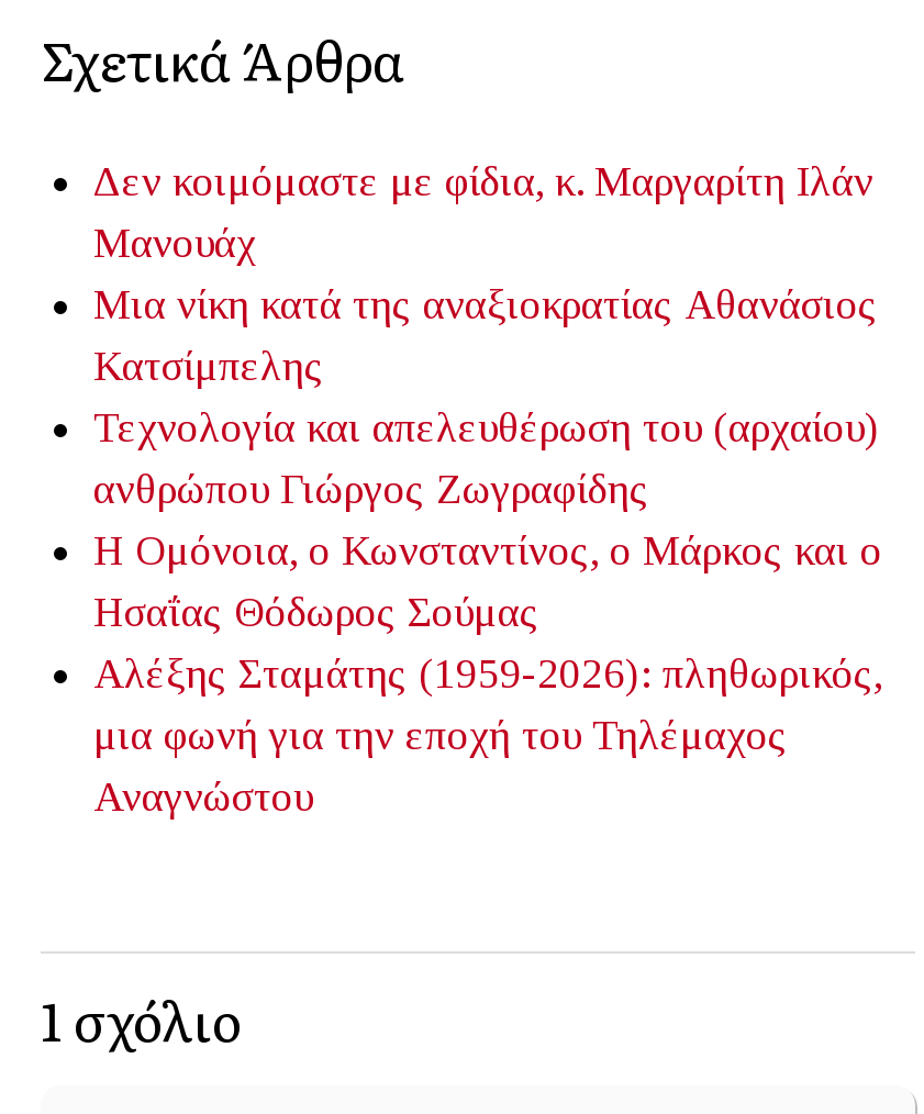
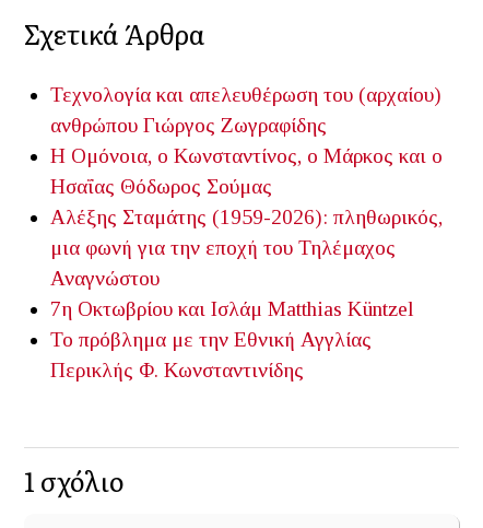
- Δεν κοιμόμαστε με φίδια, κ. Μαργαρίτη Ιλάν
- Μανουάχ
- Μια νίκη κατά της αναξιοκρατίας Αθανάσιος
- Κατσίμπελης

moved up: Τεχνολογία και απελευθέρωση του (αρχαίου) | ανθρώπου Γιώργος Ζωγραφίδης | Η Ομόνοια, ο Κωνσταντίνος, ο Μάρκος και ο | Ησαΐας Θόδωρος Σούμας | Αλέξης Σταμάτης (1959-2026): πληθωρικός, | μια φωνή για την εποχή του Τηλέμαχος | Αναγνώστου

+ 7η Οκτωβρίου και Ισλάμ Matthias Küntzel
+ Το πρόβλημα με την Εθνική Αγγλίας
+ Περικλής Φ. Κωνσταντινίδης
